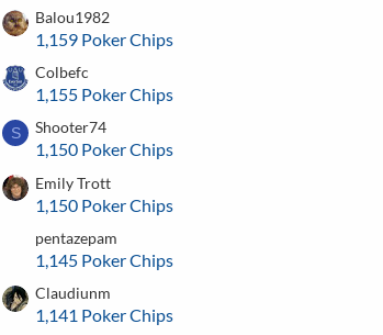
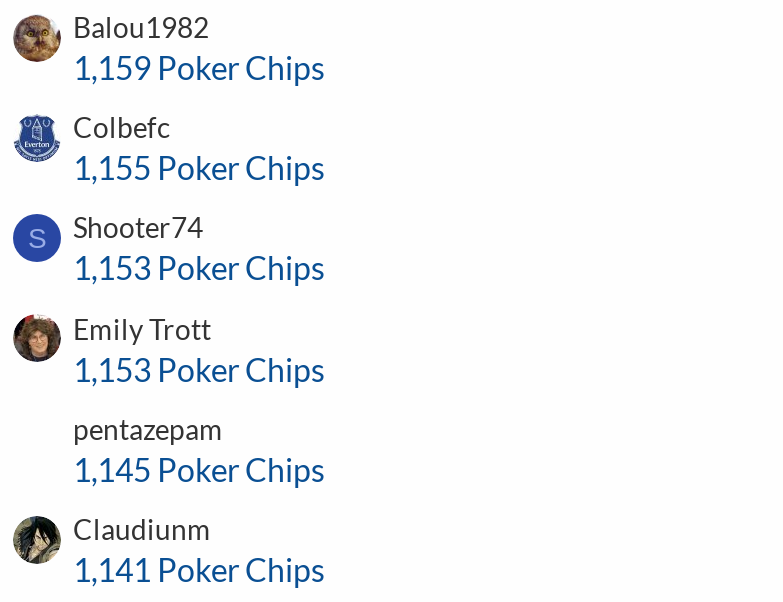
- 1,150 Poker Chips
+ 1,153 Poker Chips

- 1,150 Poker Chips
+ 1,153 Poker Chips
